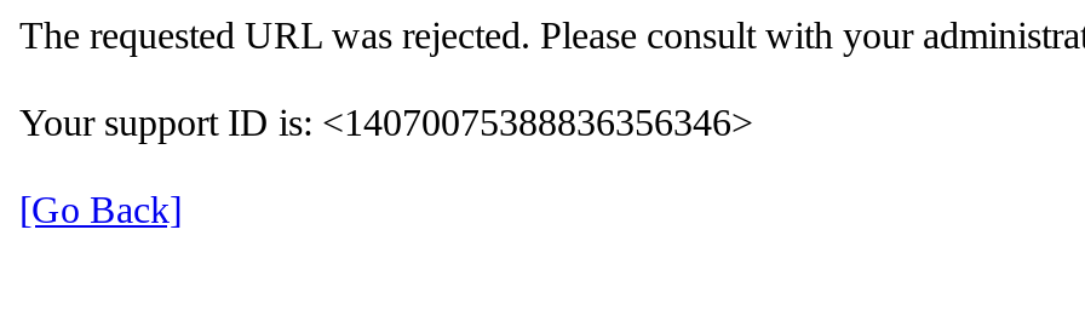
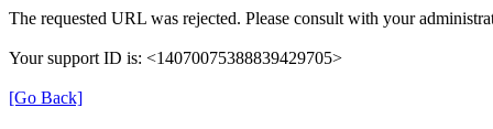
- Your support ID is: <14070075388836356346>
+ Your support ID is: <14070075388839429705>
